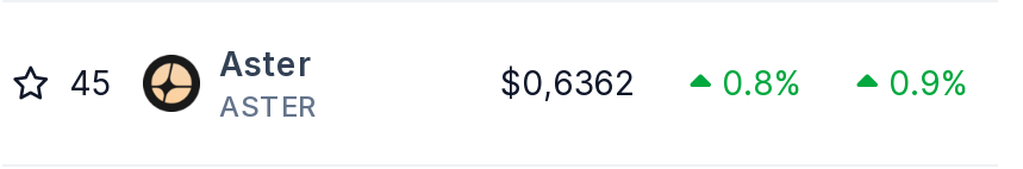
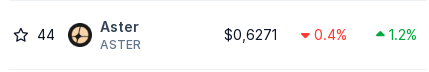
- 45
+ 44

- $0,6362
+ $0,6271

- 0.8%
+ 0.4%

- 0.9%
+ 1.2%
